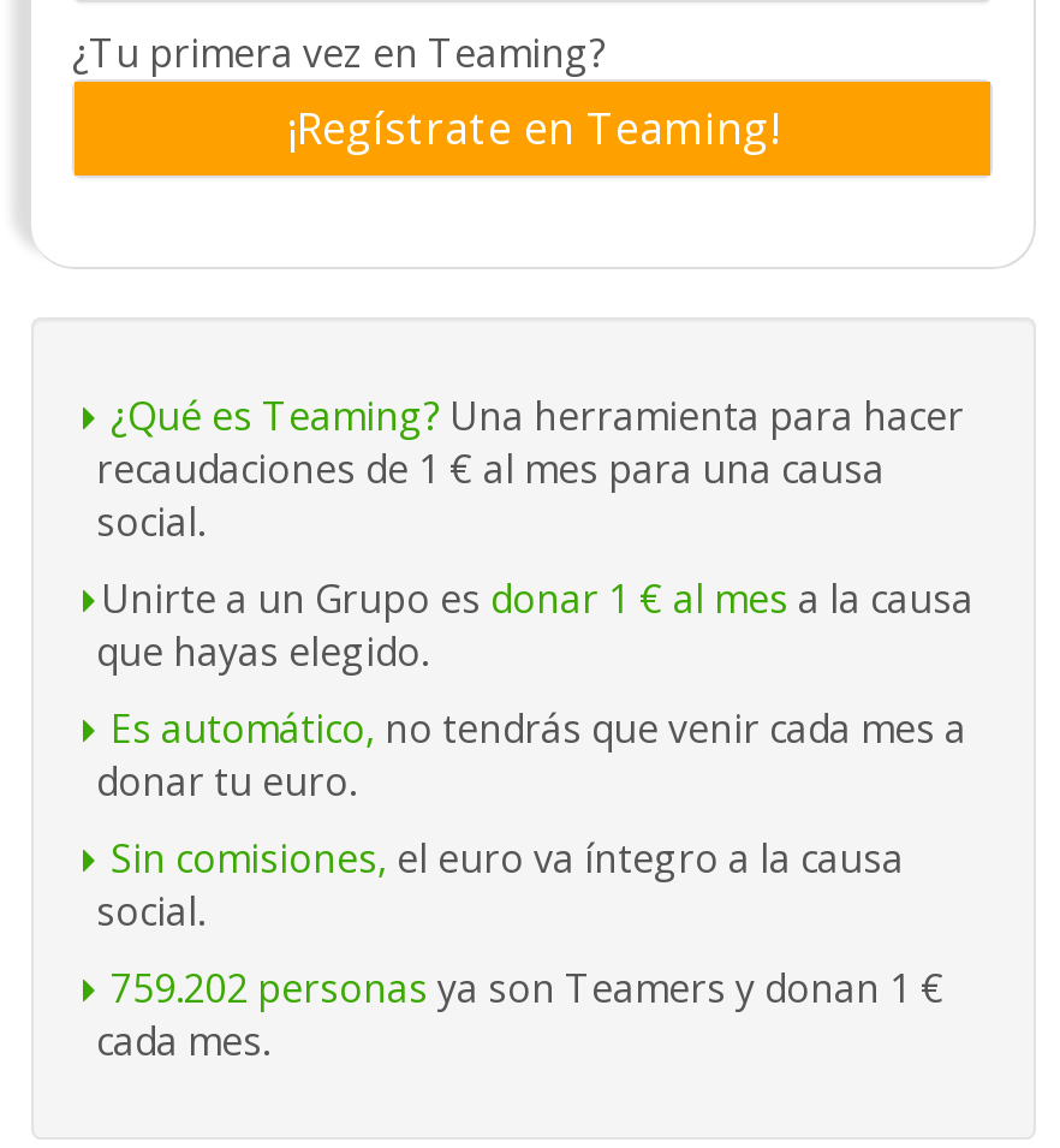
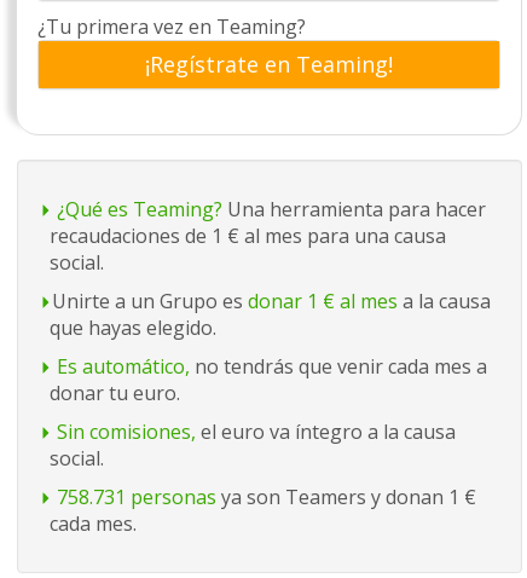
- 759.202 personas ya son Teamers y donan 1 €
+ 758.731 personas ya son Teamers y donan 1 €
